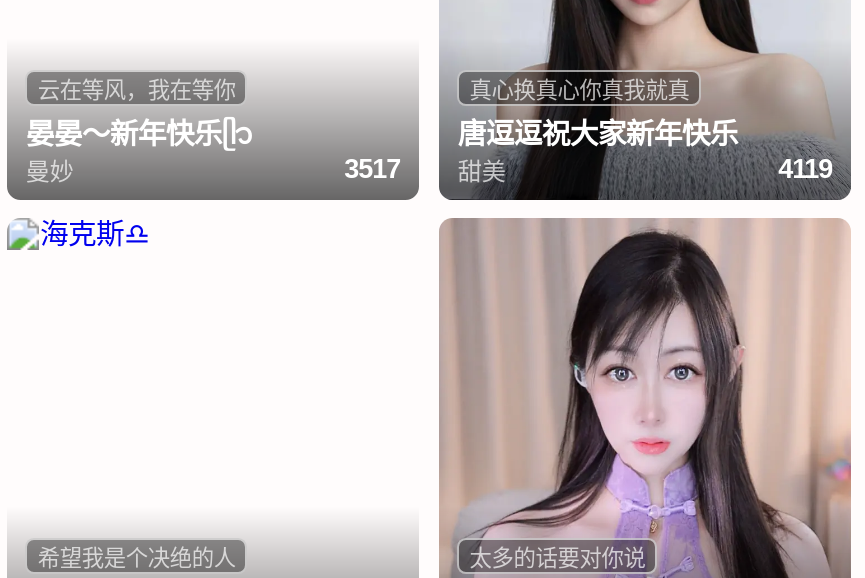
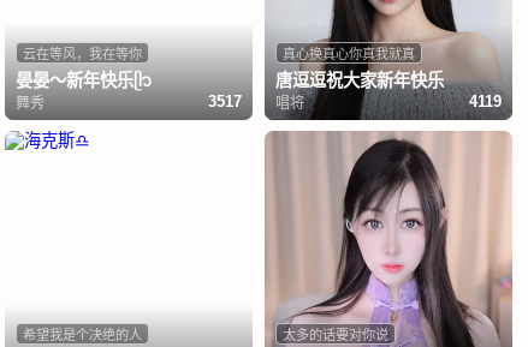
- 曼妙
+ 舞秀

- 甜美
+ 唱将
